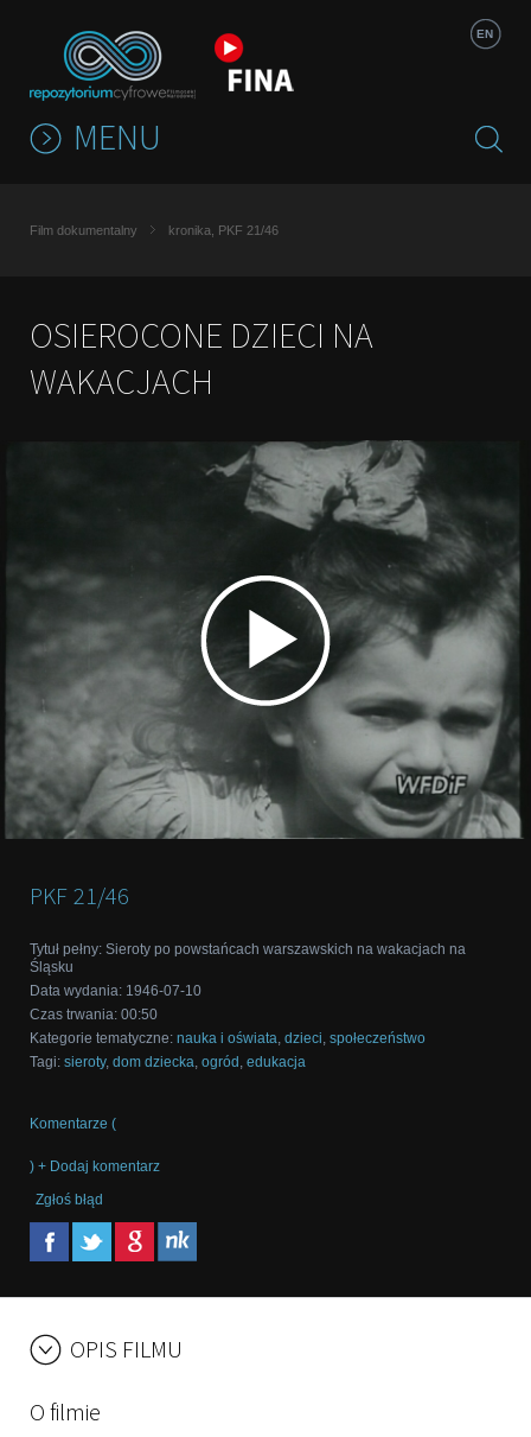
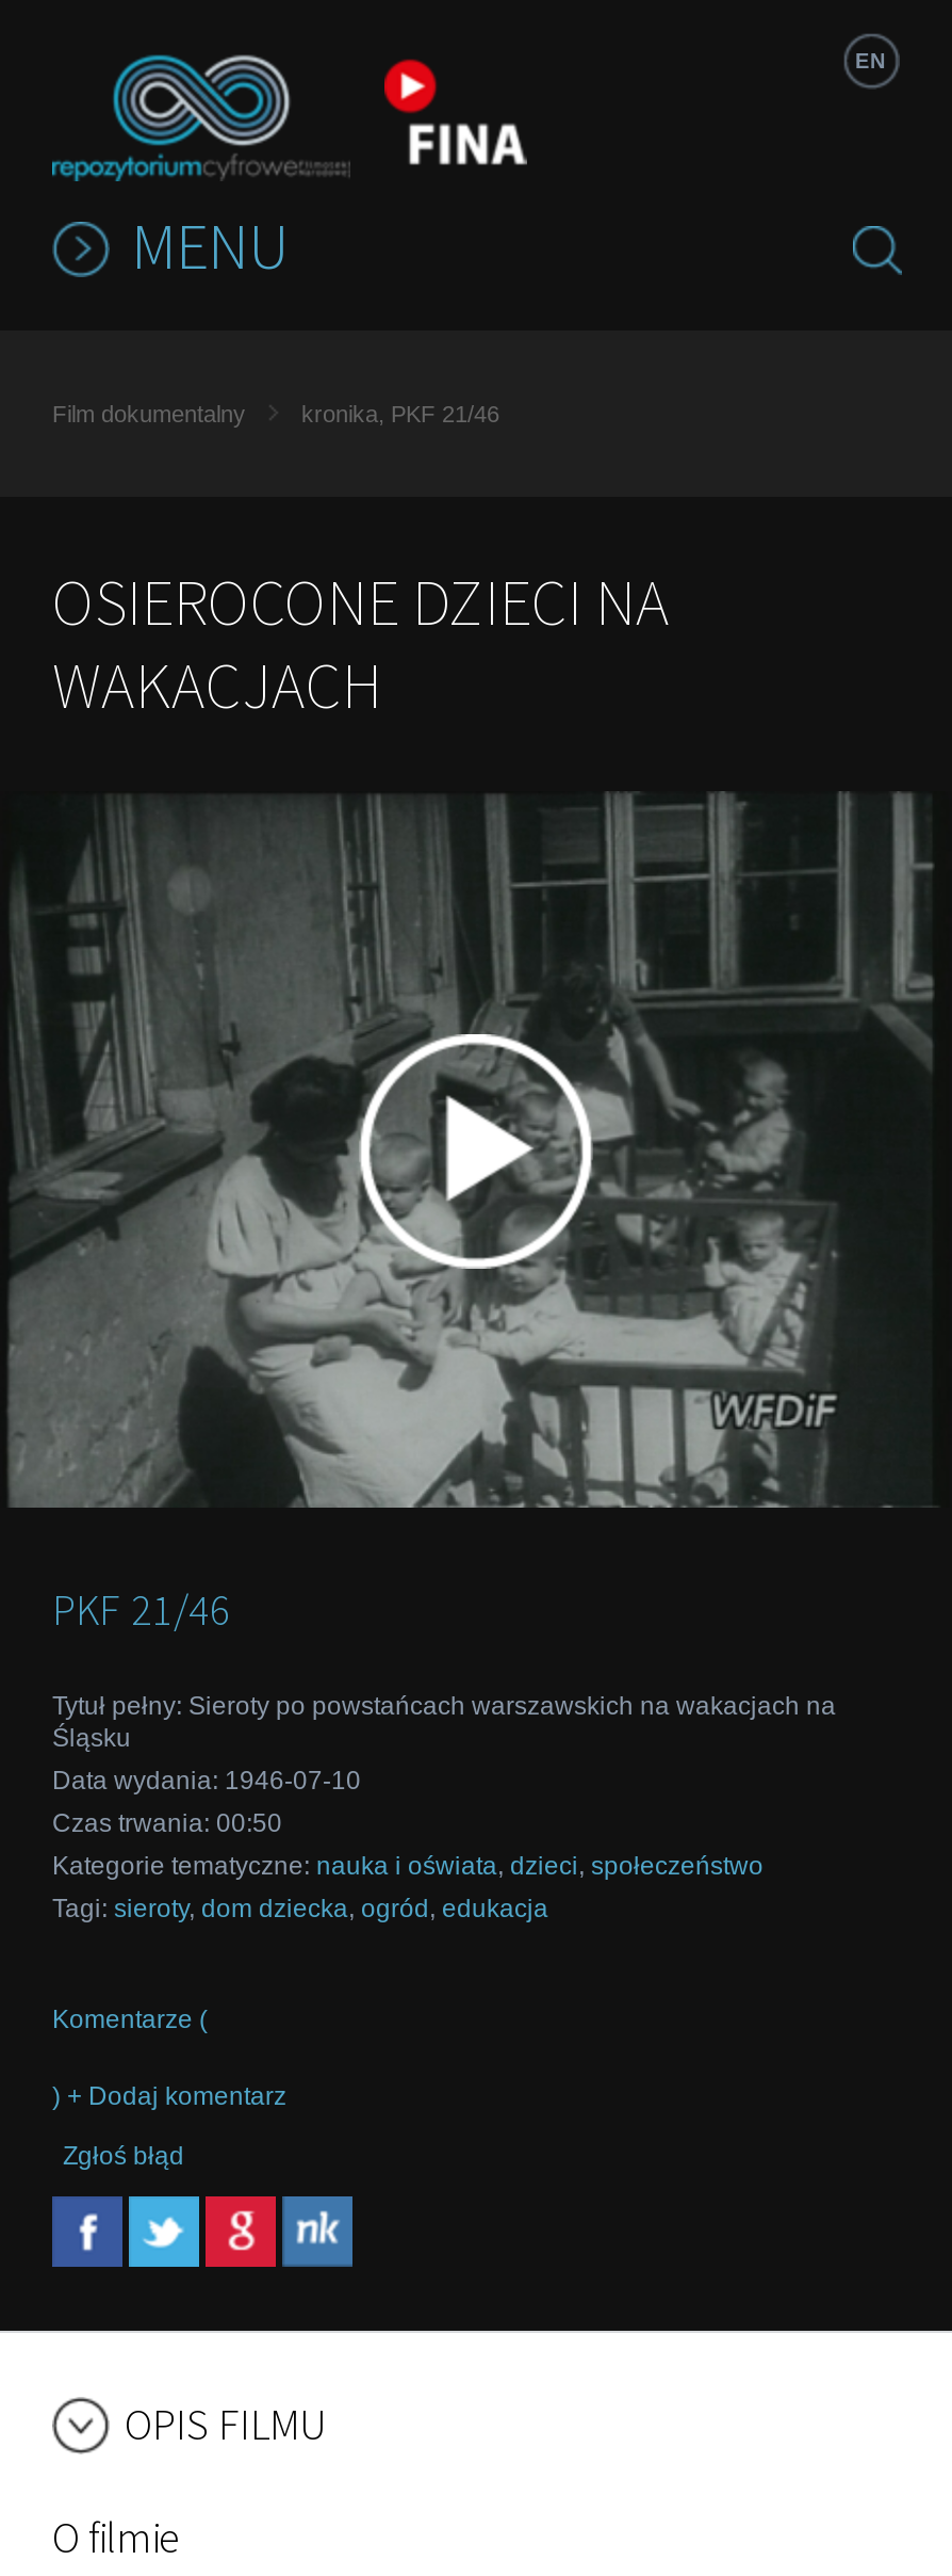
- [image]
+ [image]
